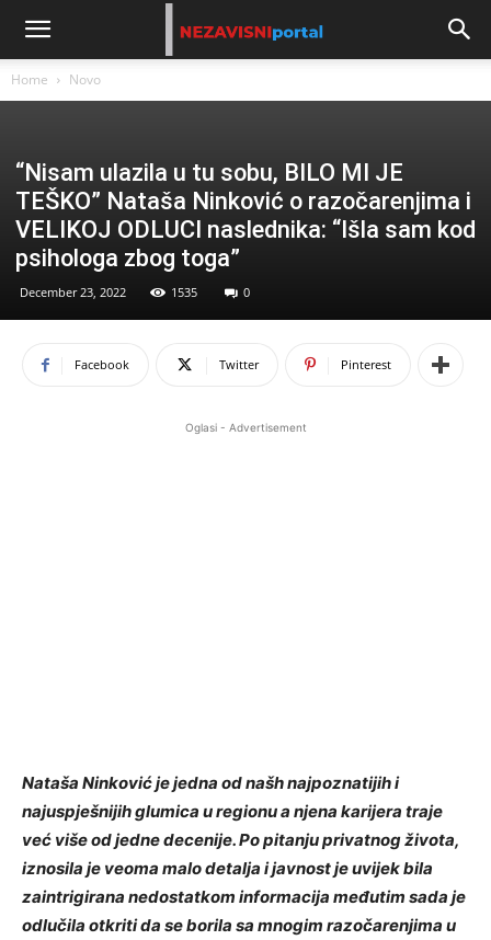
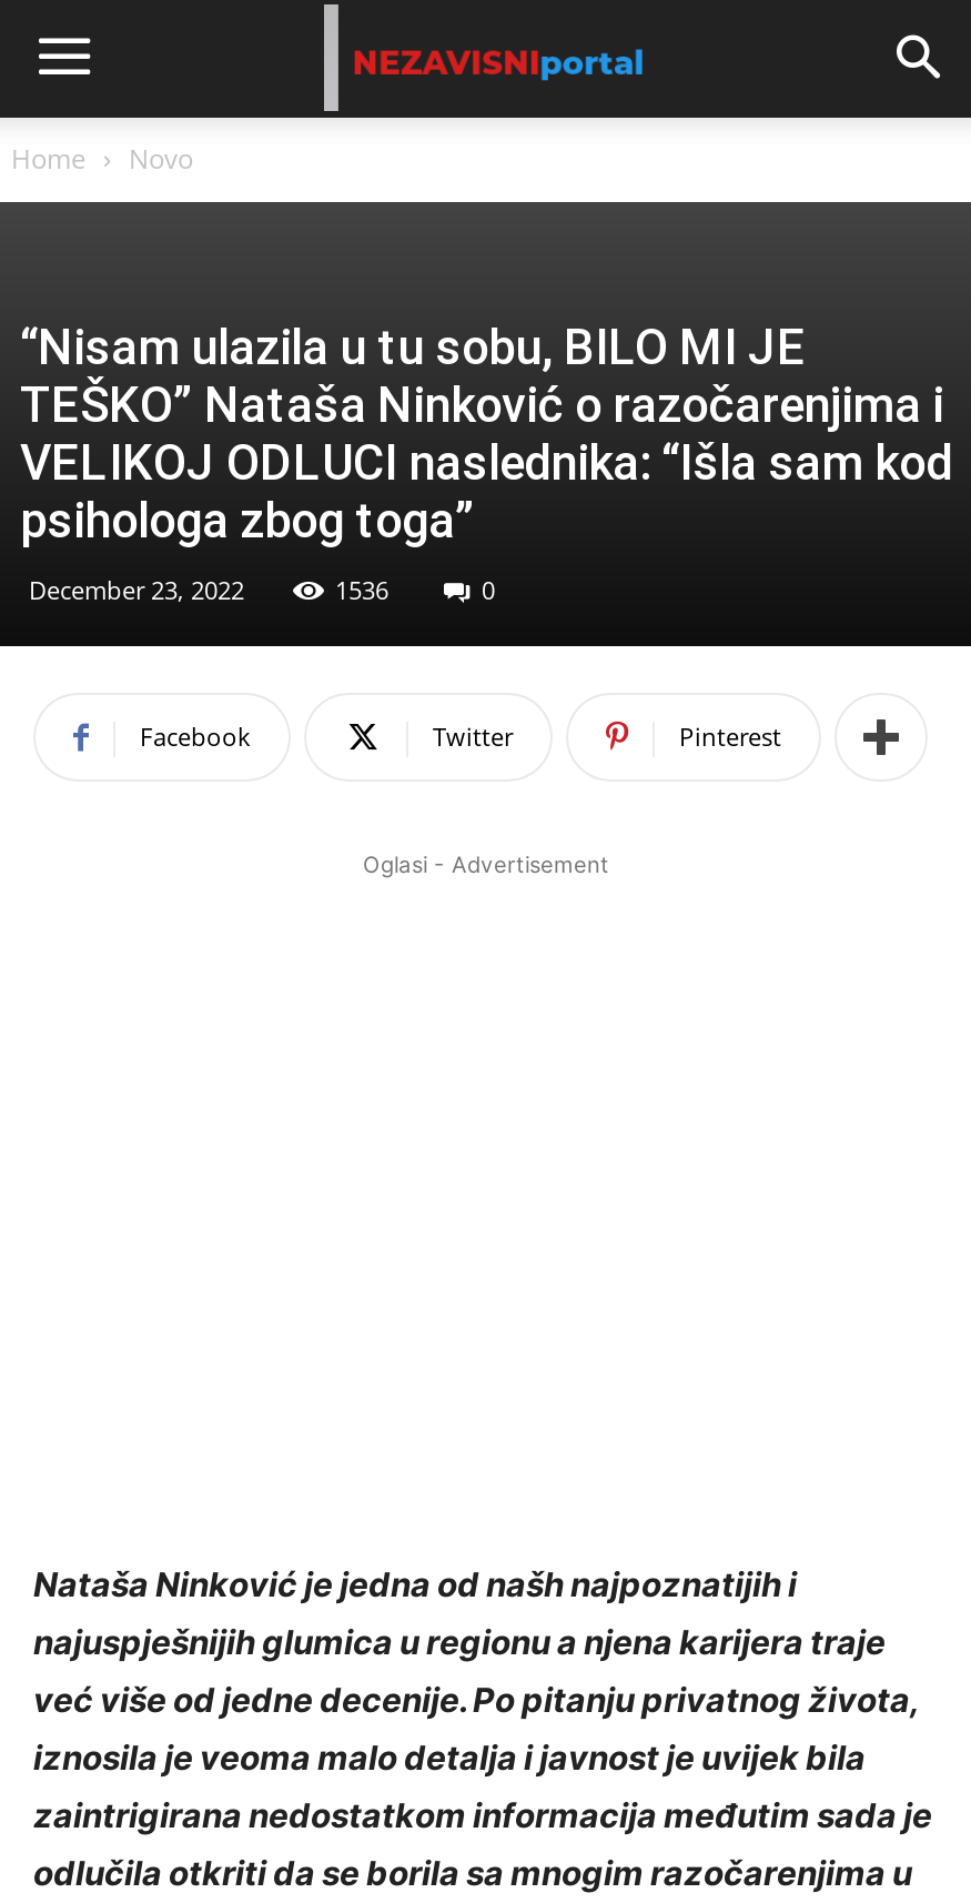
- 1535
+ 1536
